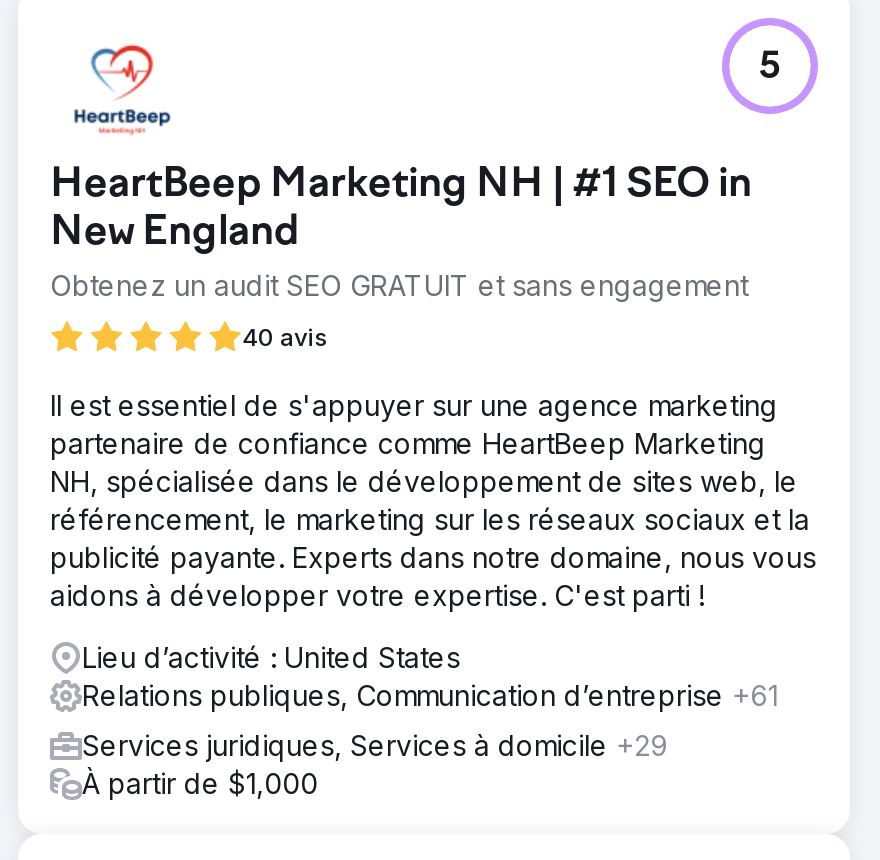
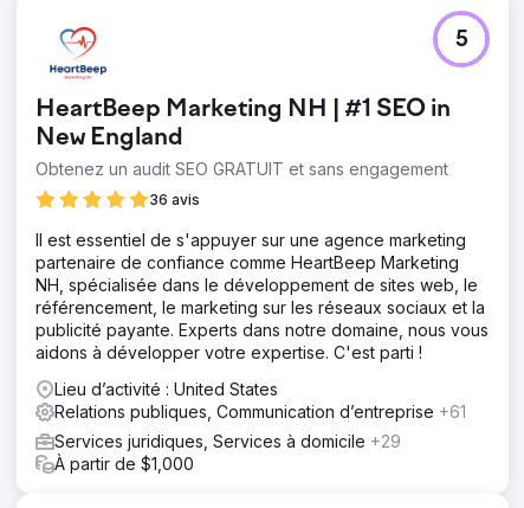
- 40 avis
+ 36 avis
